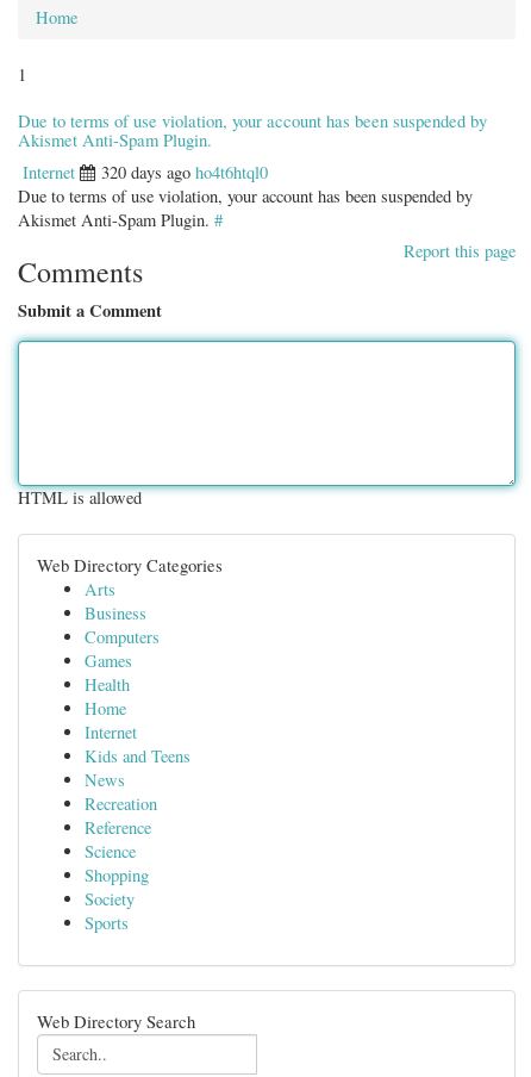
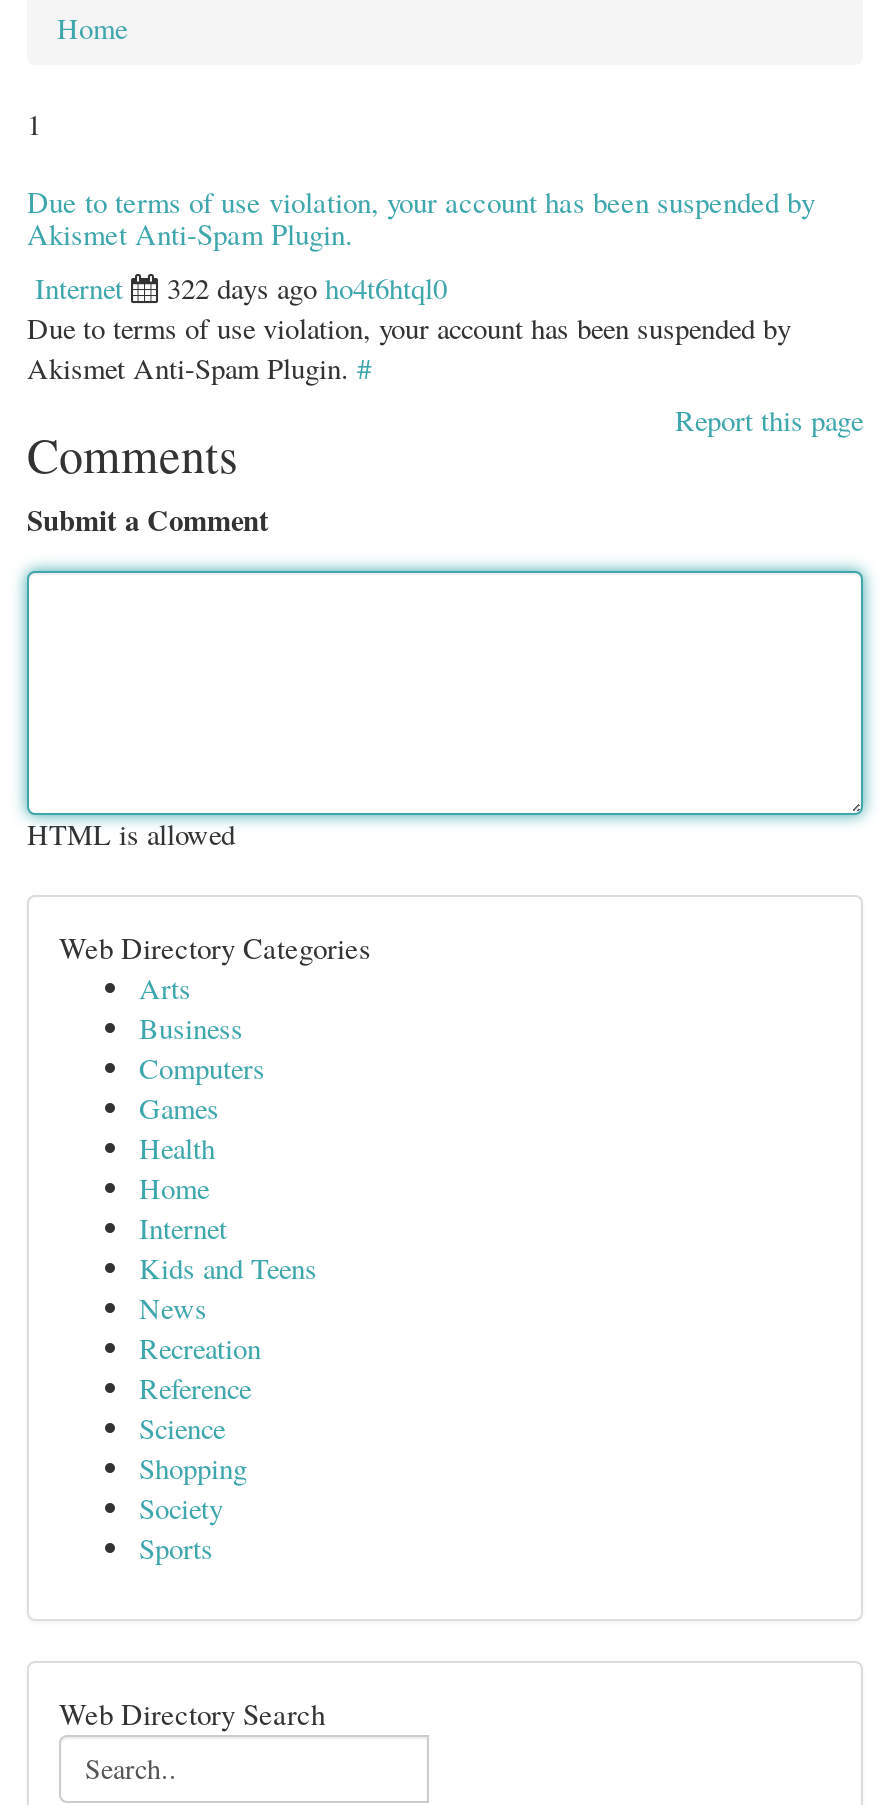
- 320 days ago ho4t6htql0
+ 322 days ago ho4t6htql0
